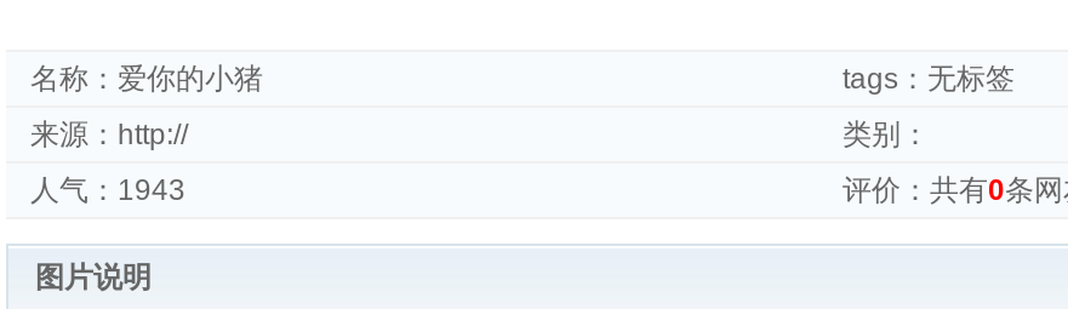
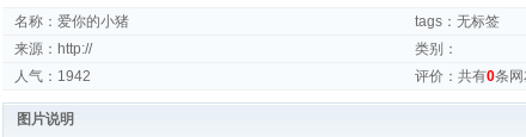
- 人气：1943
+ 人气：1942
